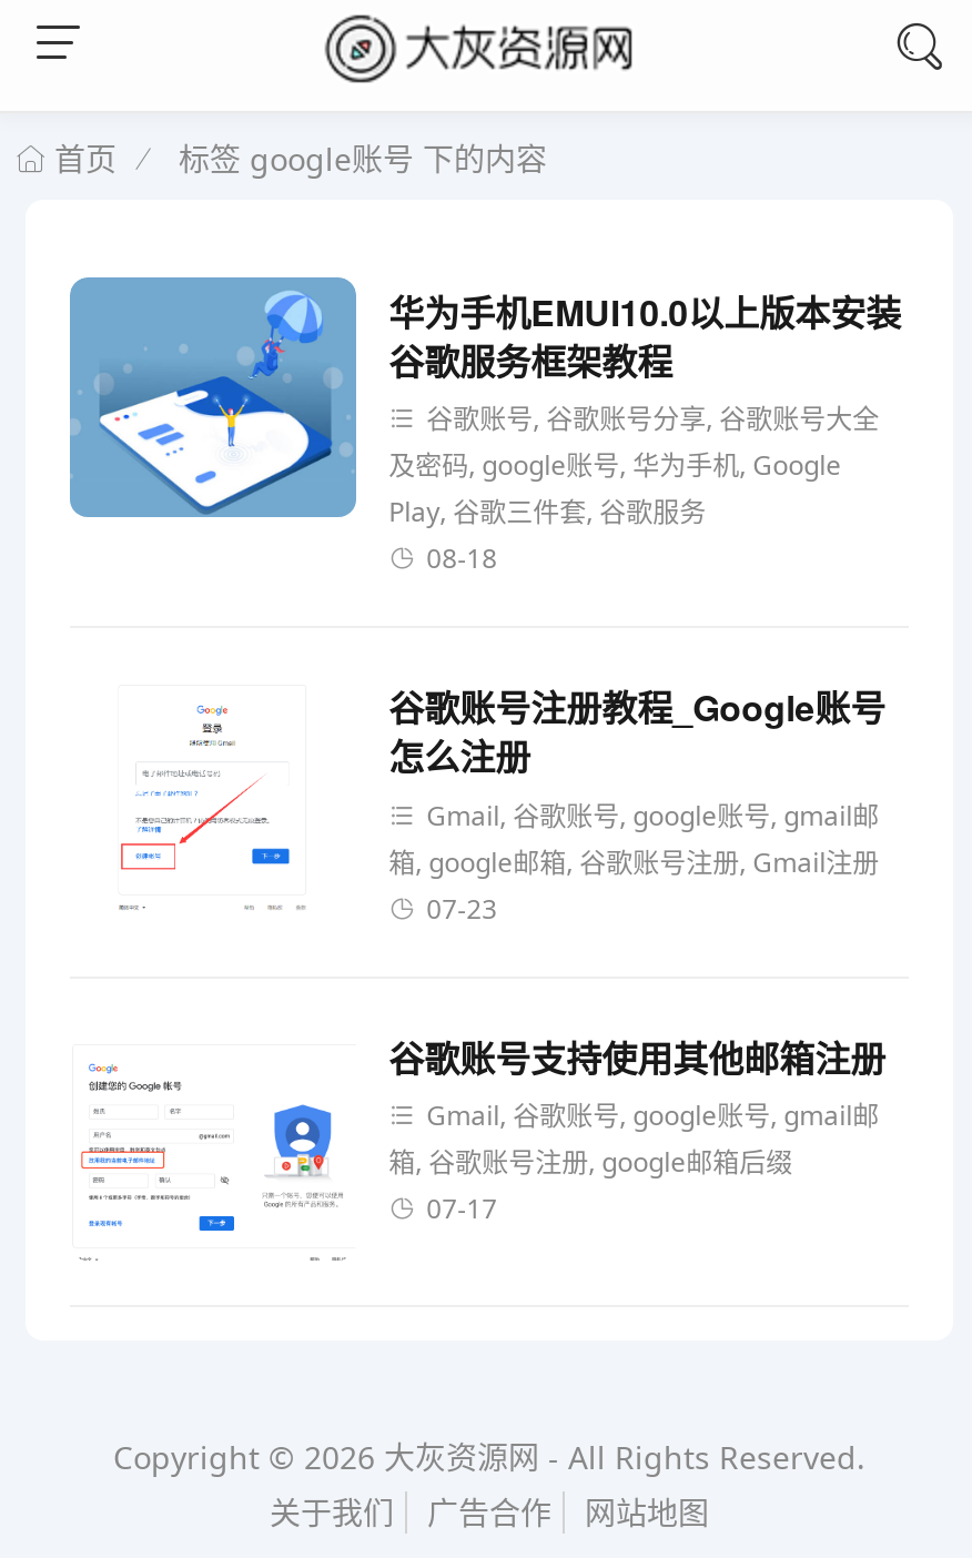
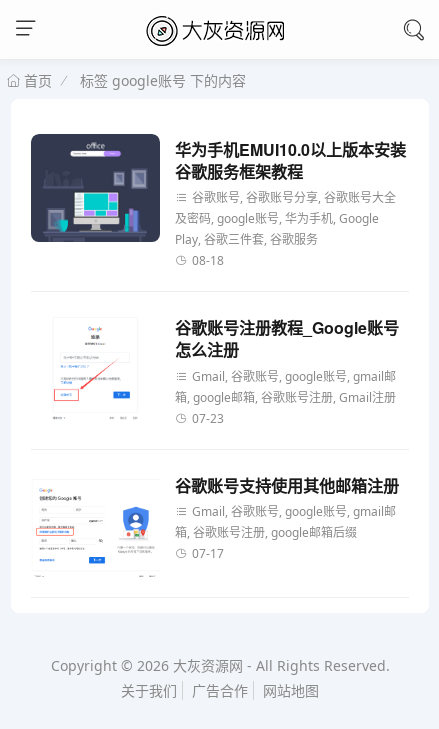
- [image]
+ [image]
